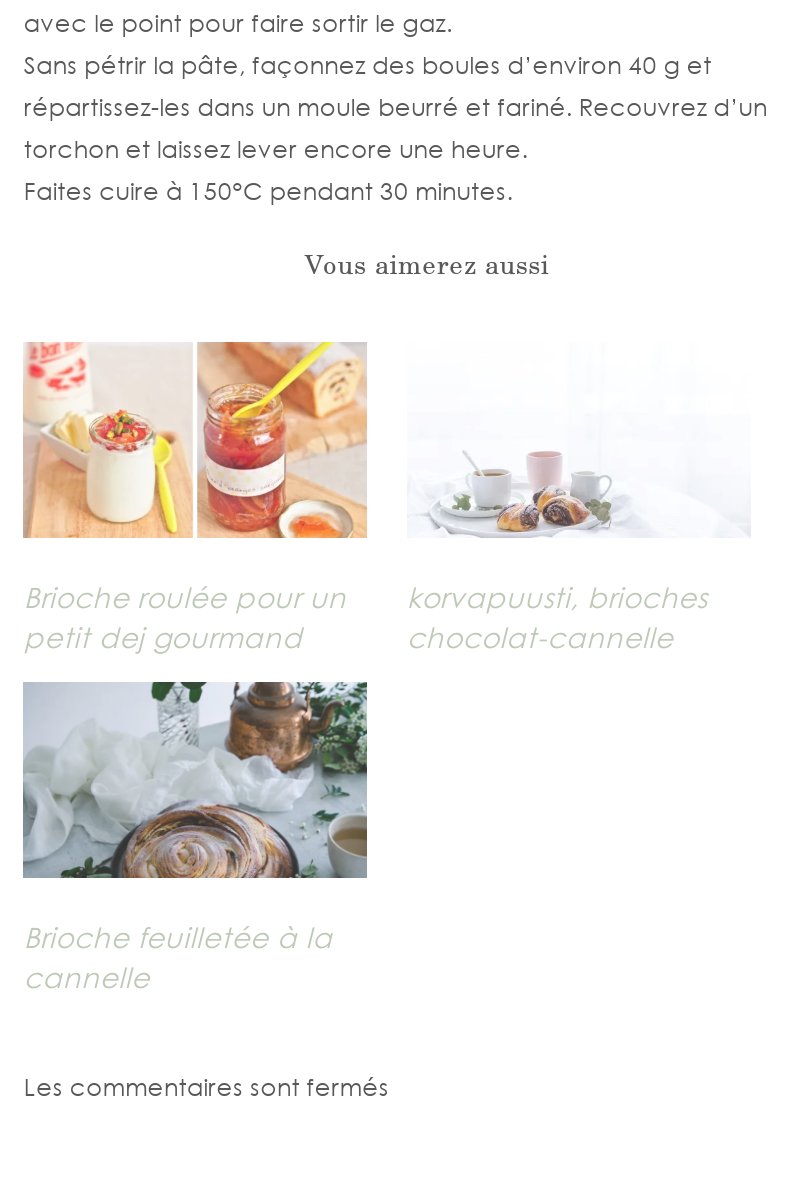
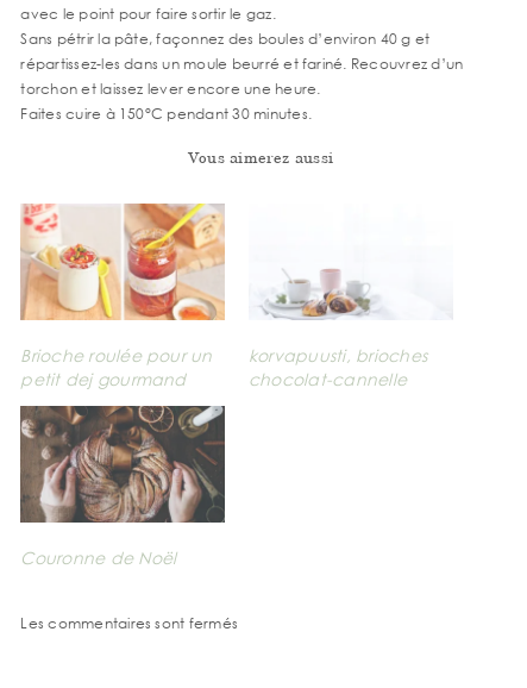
- [image]
- Brioche feuilletée à la
- cannelle
+ [image]
+ Couronne de Noël
